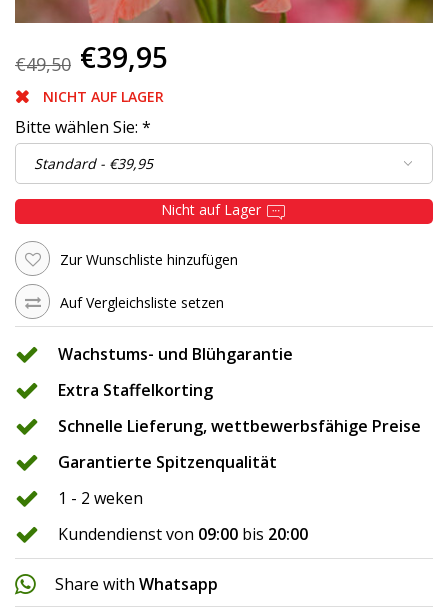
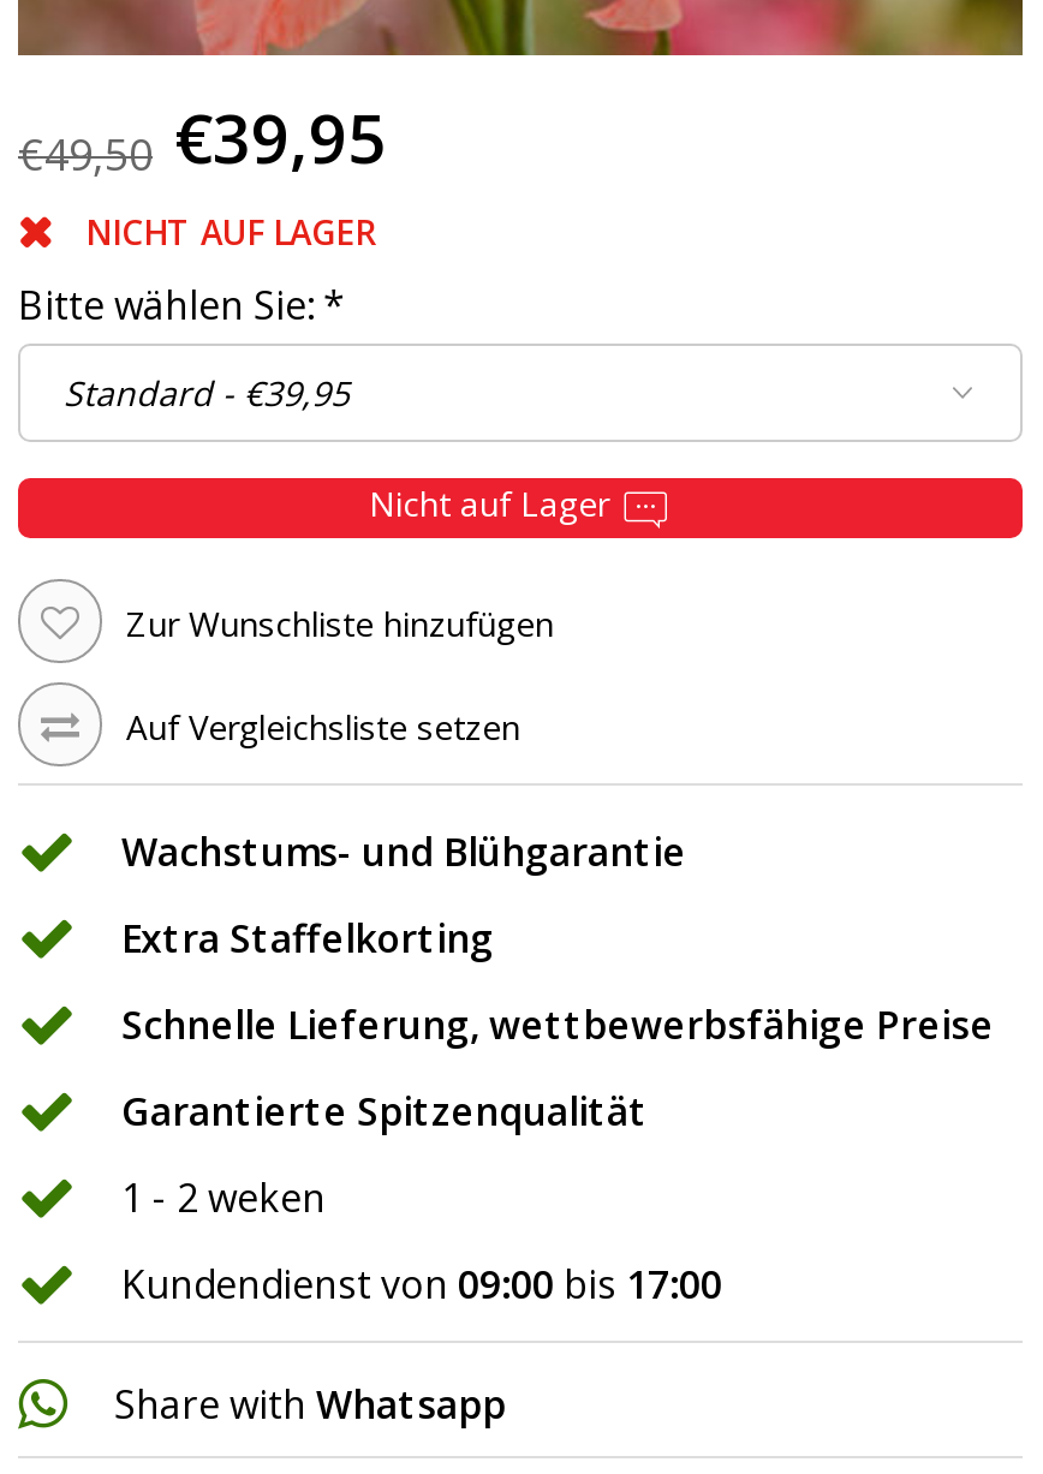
- Kundendienst von 09:00 bis 20:00
+ Kundendienst von 09:00 bis 17:00
